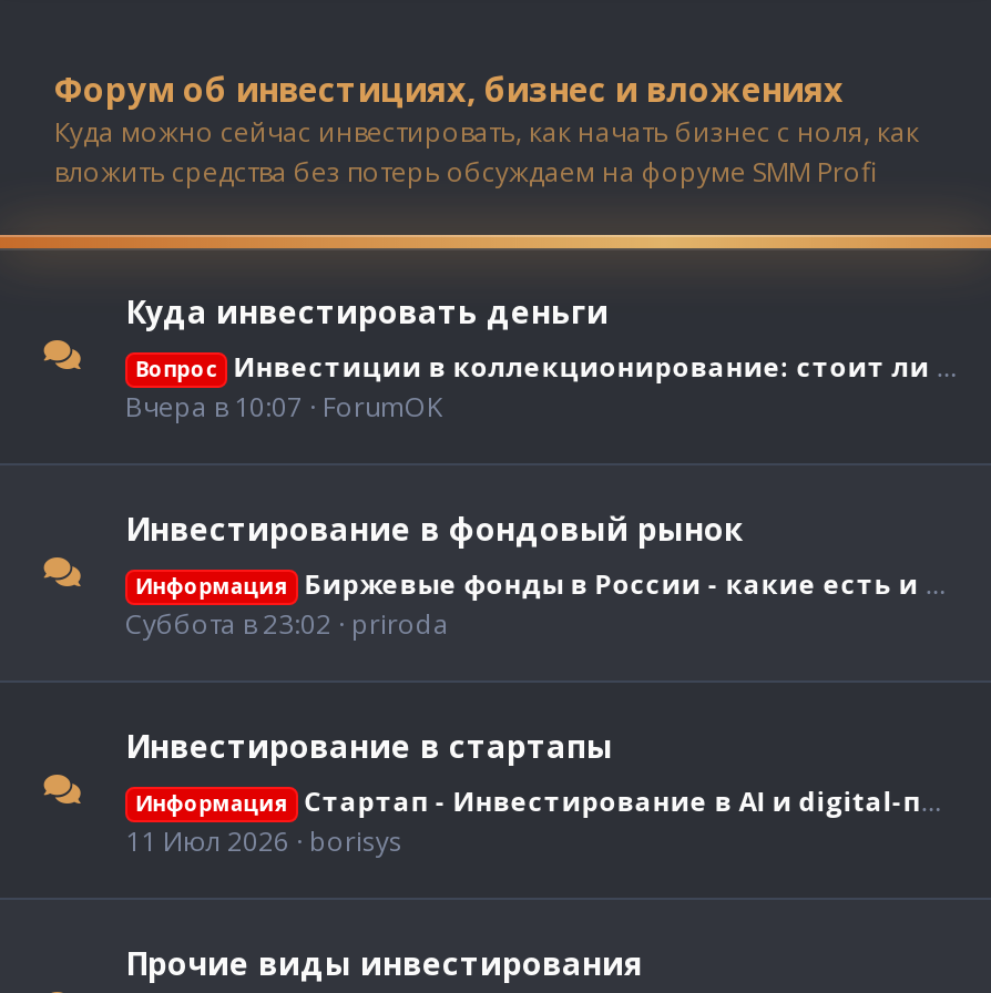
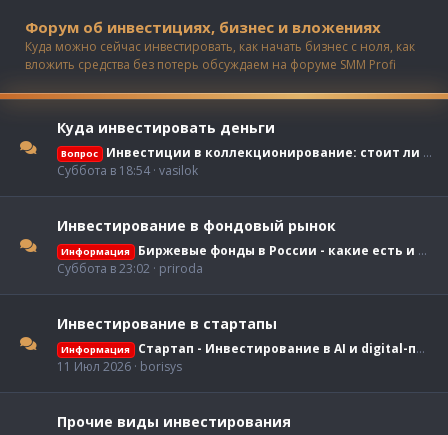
- Вчера в 10:07 ForumOK
+ Суббота в 18:54 vasilok
